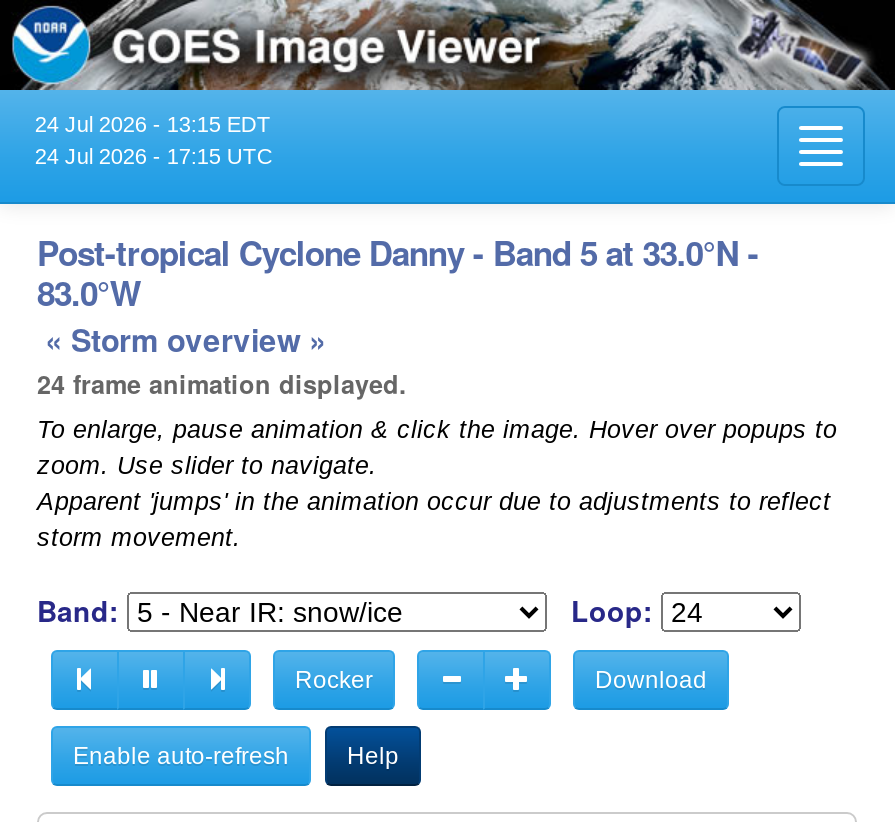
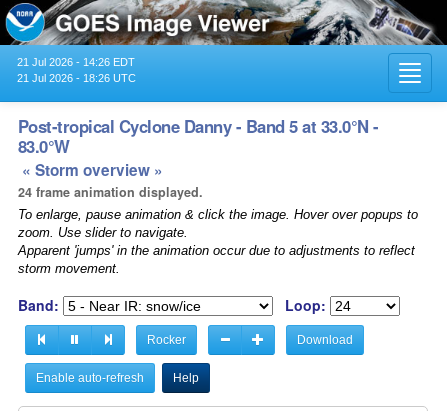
- 24 Jul 2026 - 13:15 EDT
+ 21 Jul 2026 - 14:26 EDT

- 24 Jul 2026 - 17:15 UTC
+ 21 Jul 2026 - 18:26 UTC
